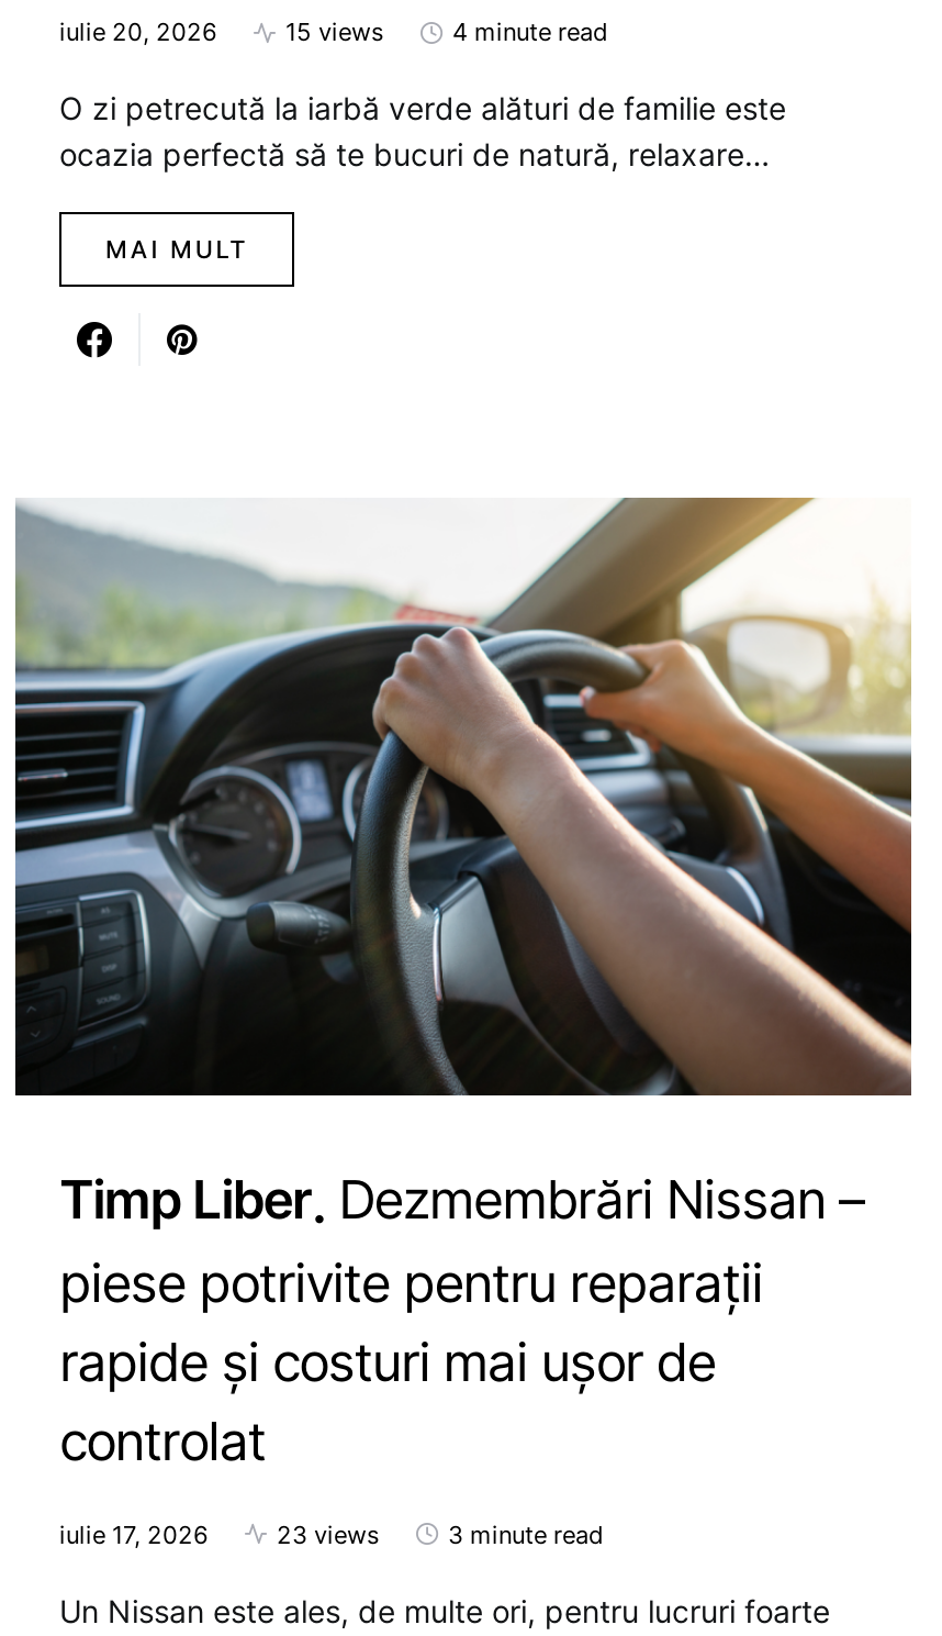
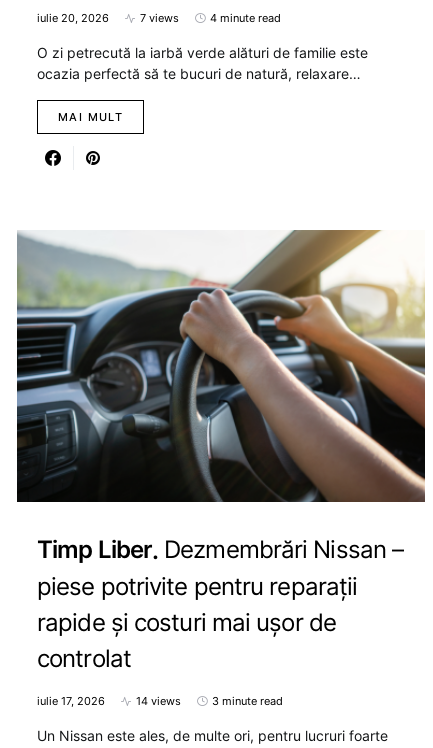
- 15 views
+ 7 views

- 23 views
+ 14 views
